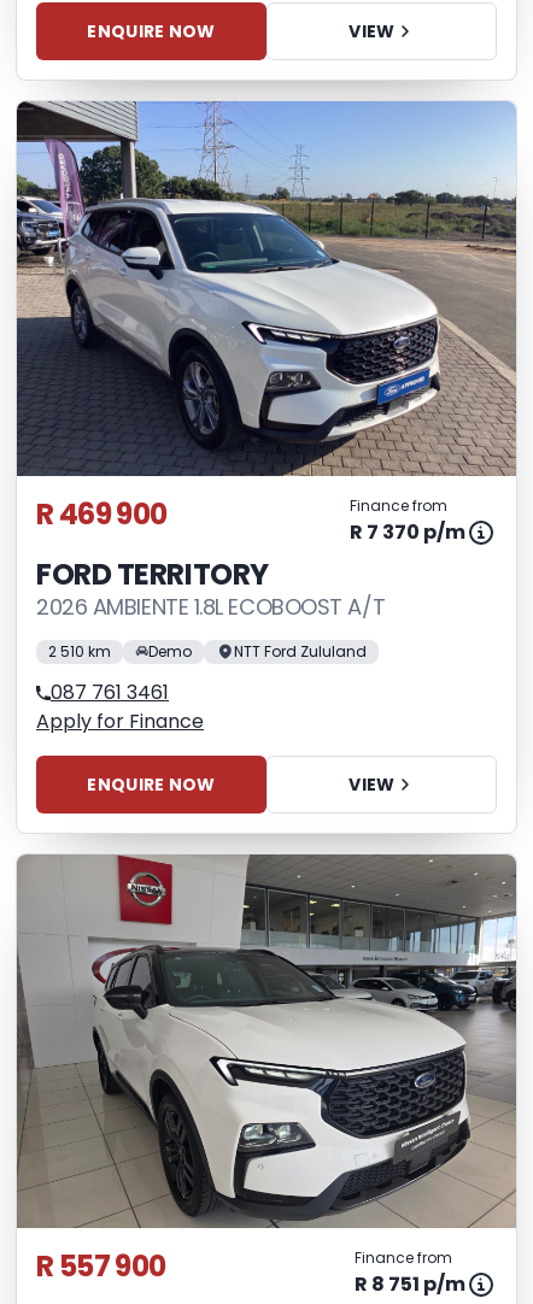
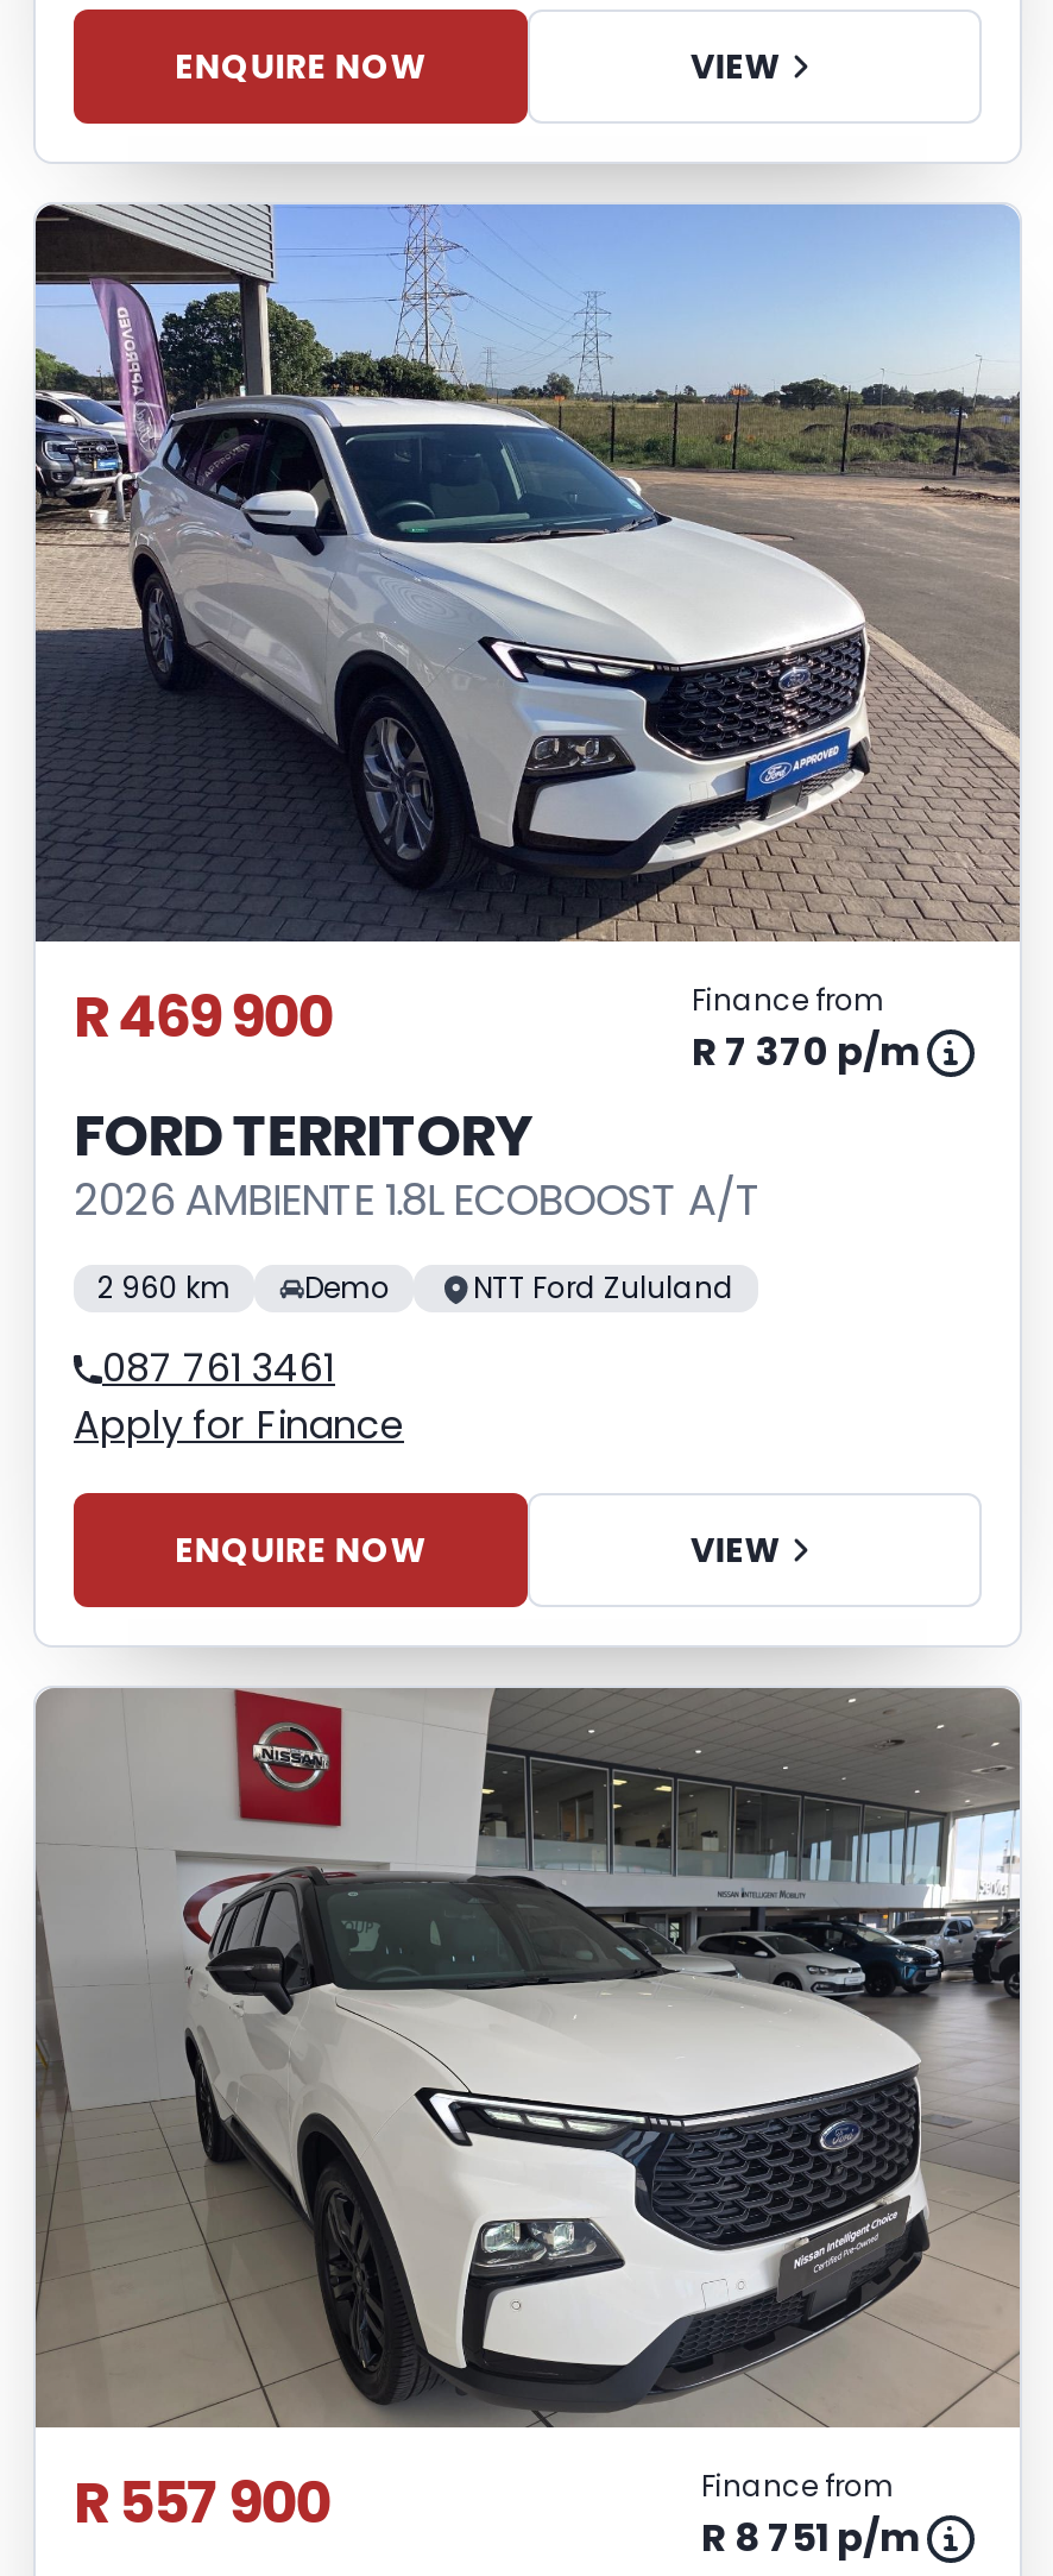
- 2 510 km Demo
+ 2 960 km Demo
